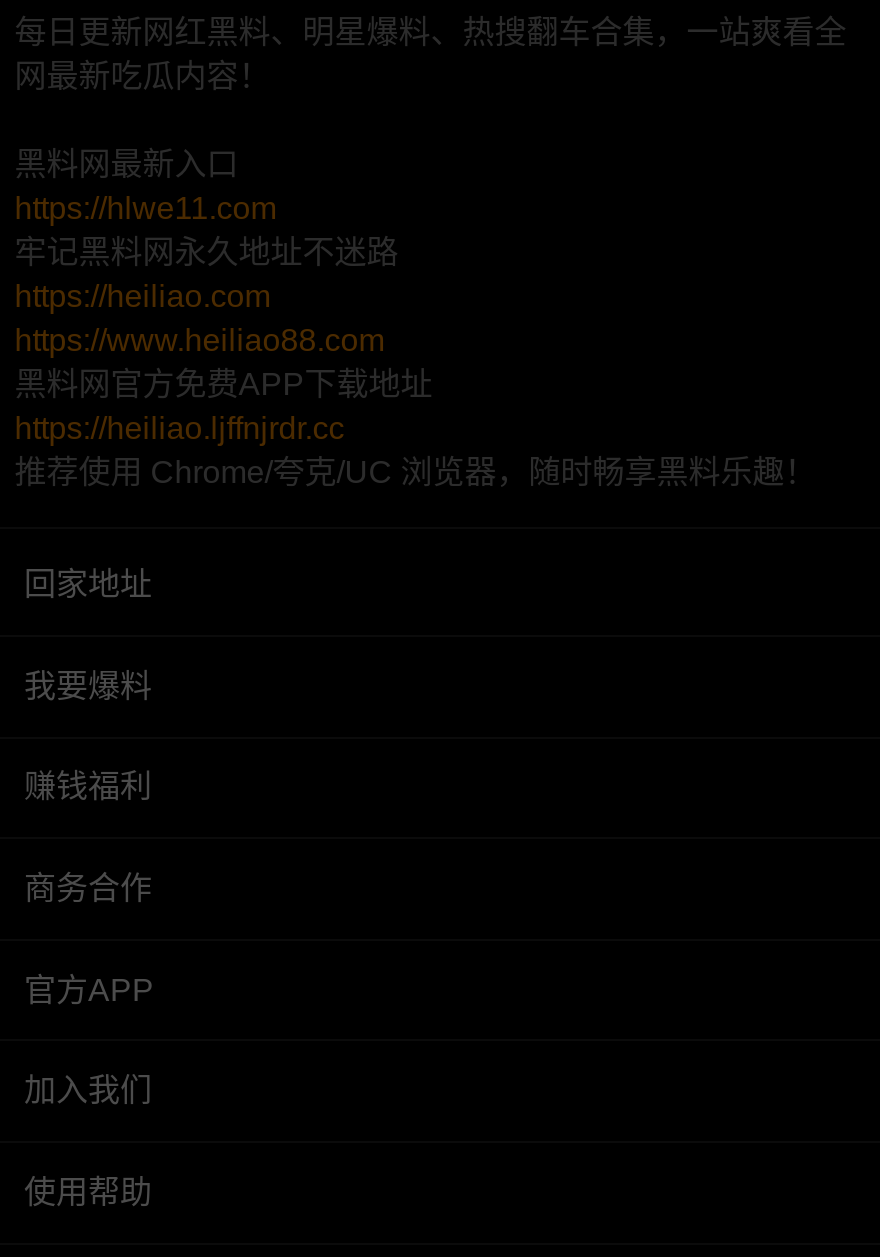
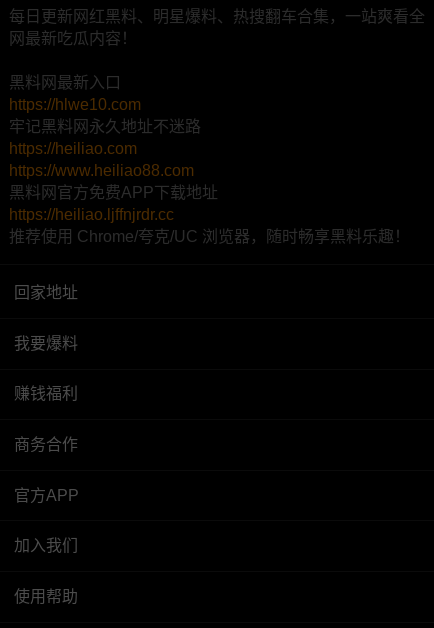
- https://hlwe11.com
+ https://hlwe10.com
